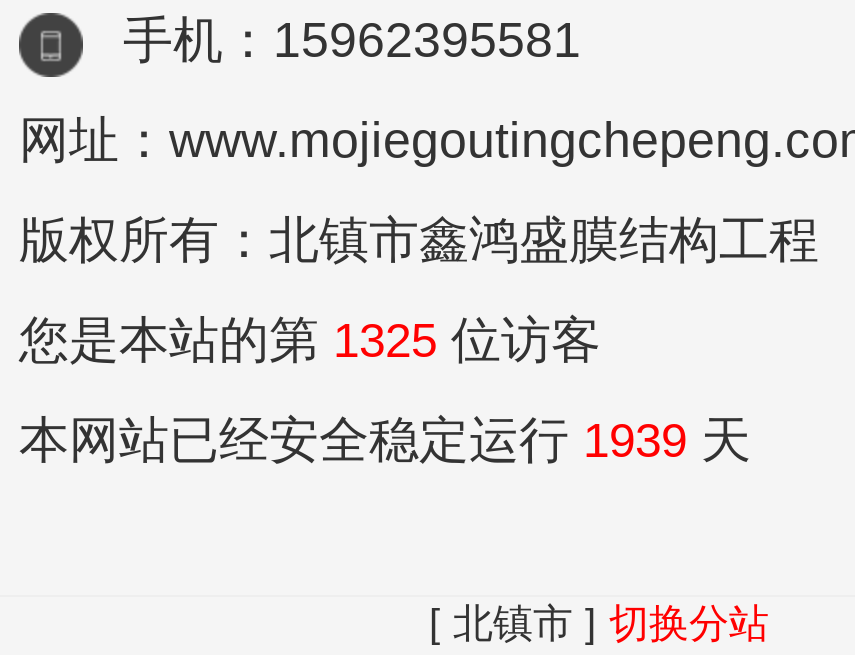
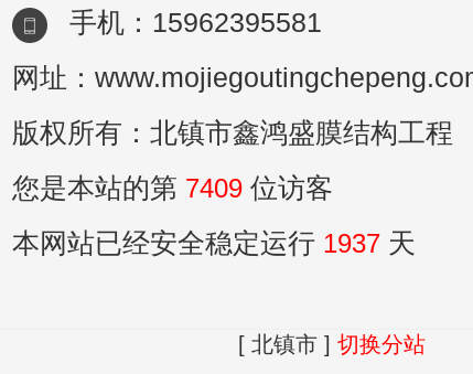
- 您是本站的第1325位访客
+ 您是本站的第7409位访客

- 本网站已经安全稳定运行1939天
+ 本网站已经安全稳定运行1937天
